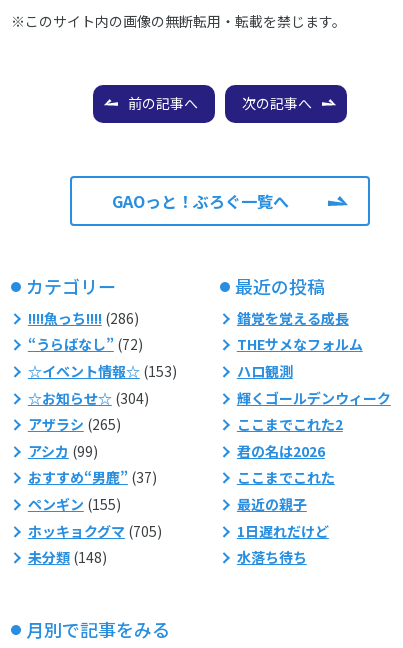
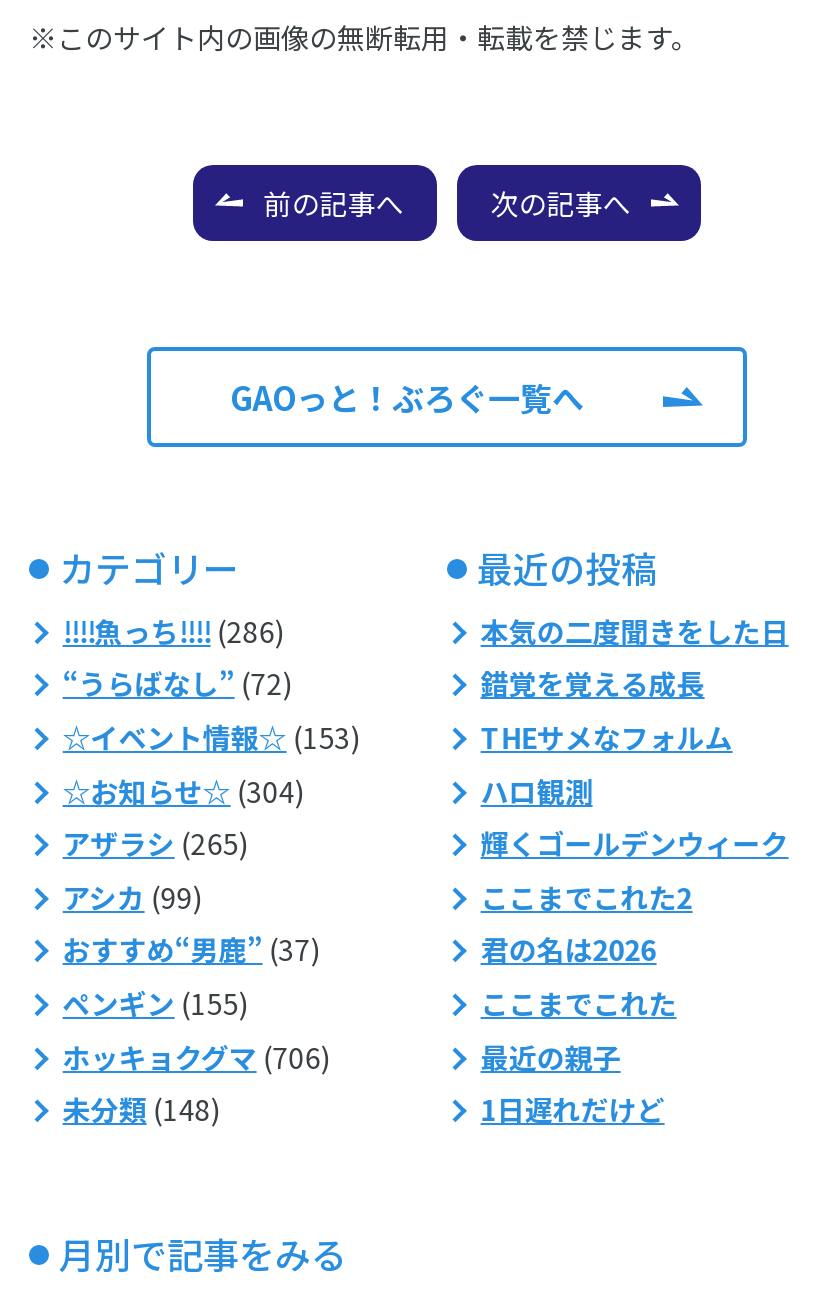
moved down: 錯覚を覚える成長 | THEサメなフォルム | ハロ観測 | ... | 最近の親子 | 1日遅れだけど

+ 本気の二度聞きをした日

- ホッキョクグマ(705)
+ ホッキョクグマ(706)

- 水落ち待ち
